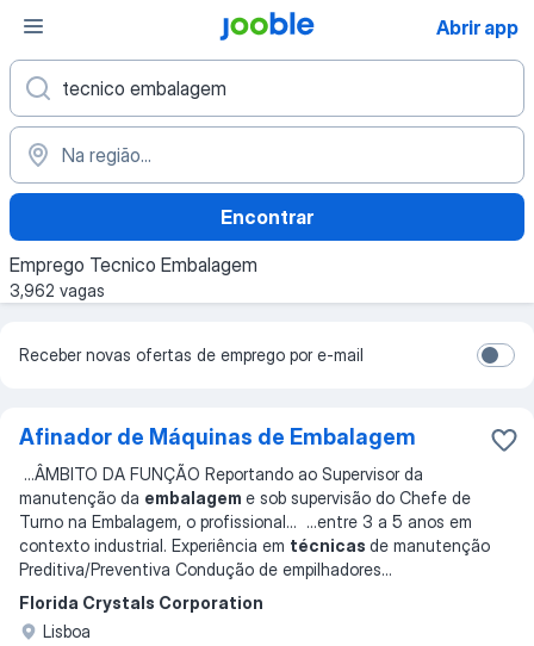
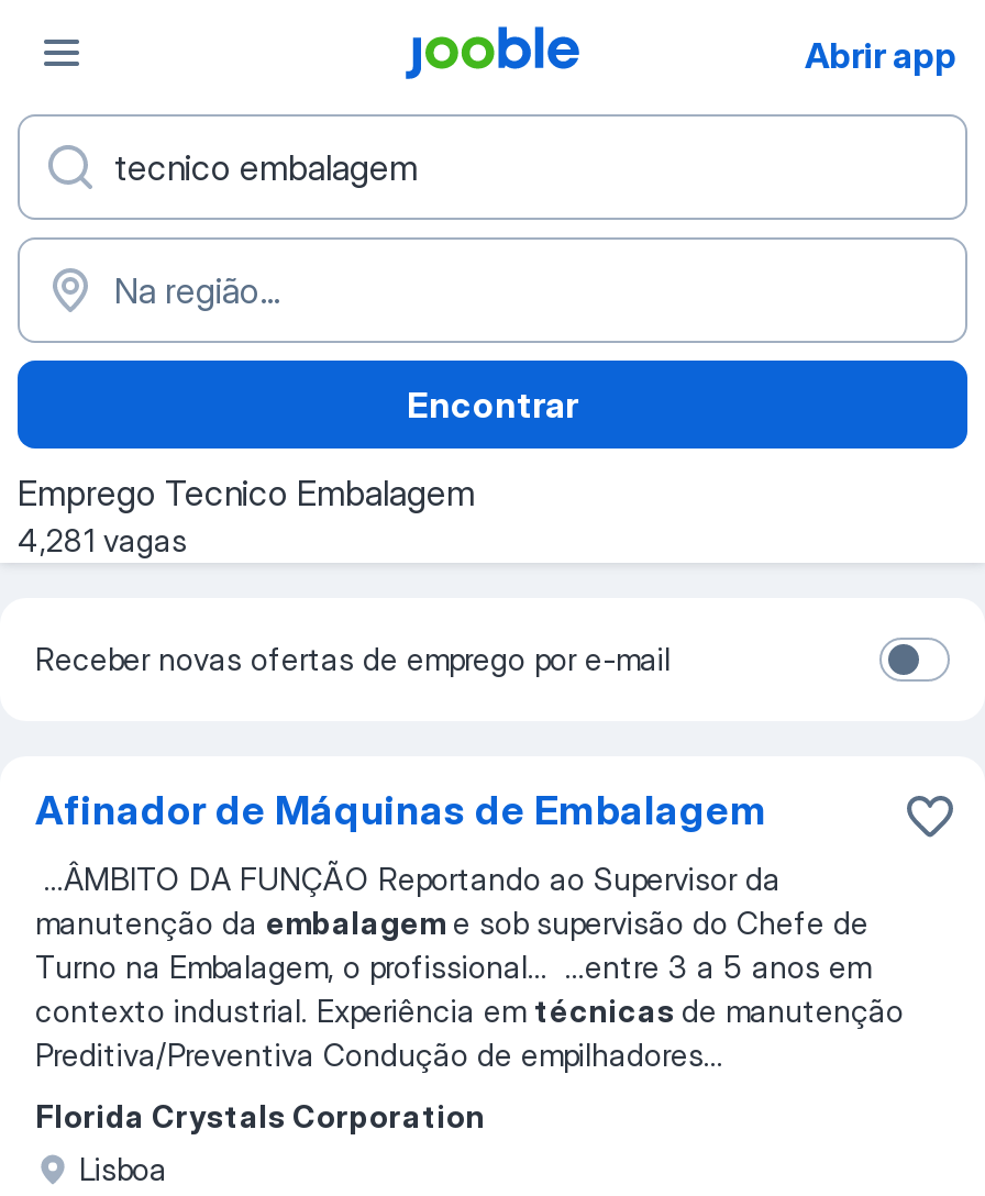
- 3,962 vagas
+ 4,281 vagas
